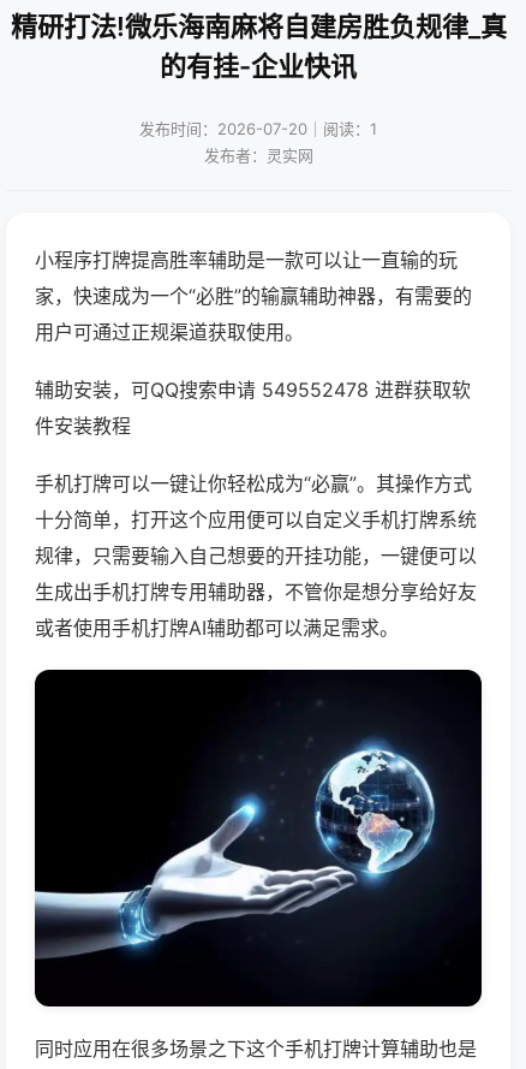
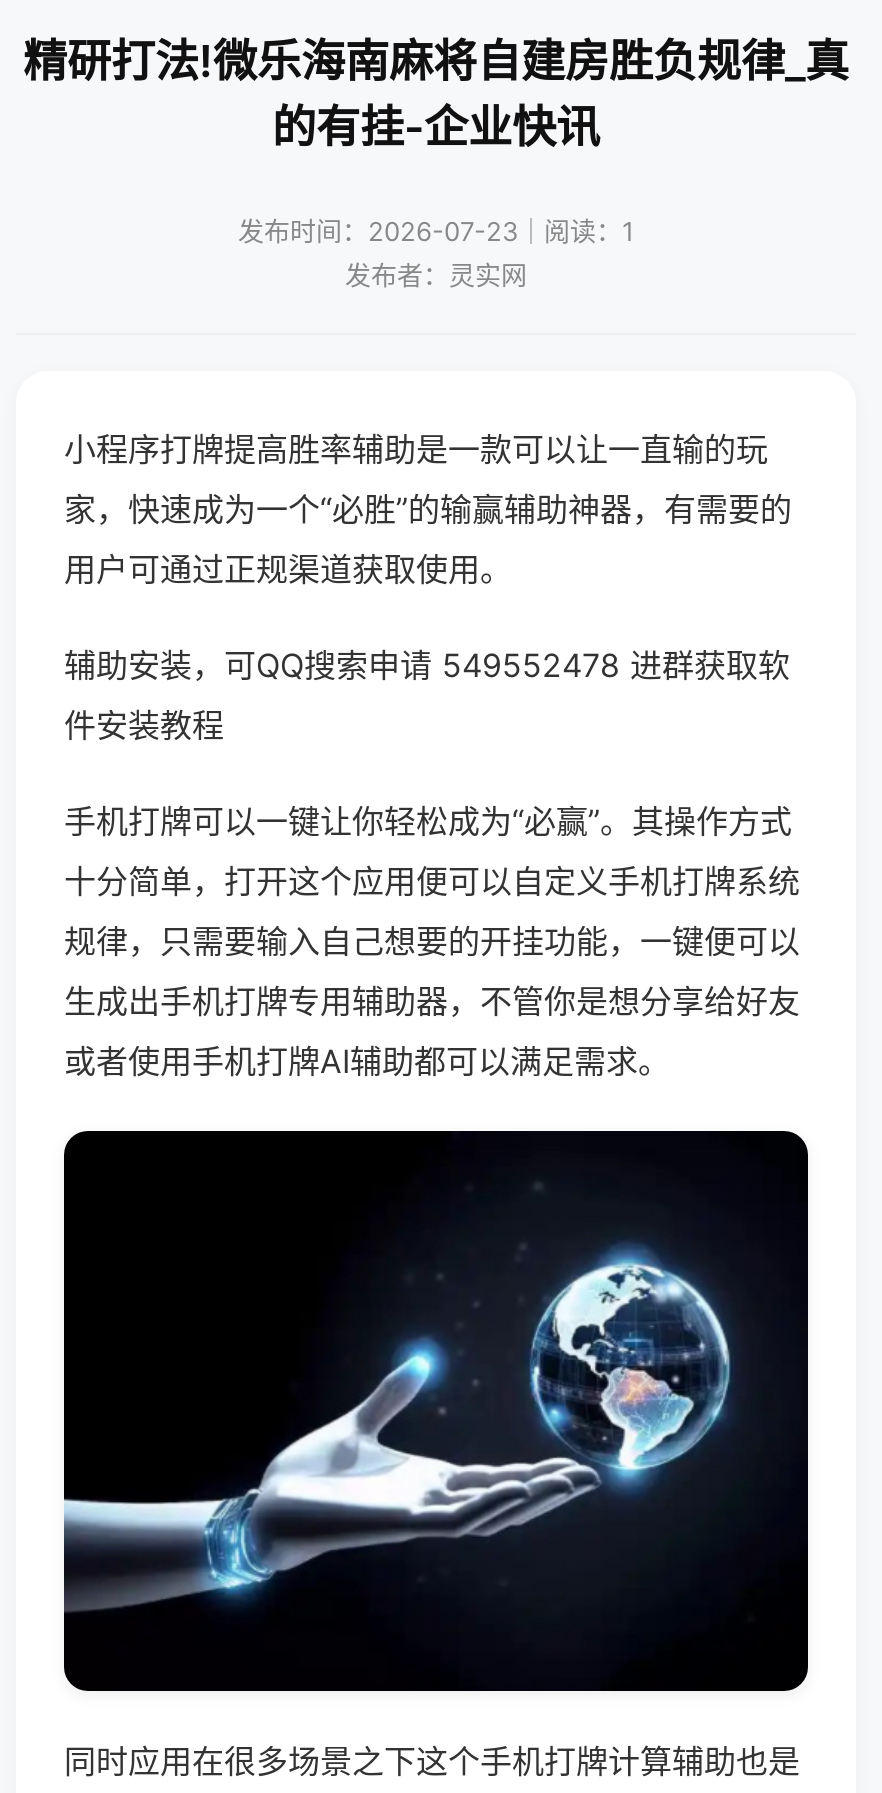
- 发布时间：2026-07-20｜阅读：1
+ 发布时间：2026-07-23｜阅读：1
